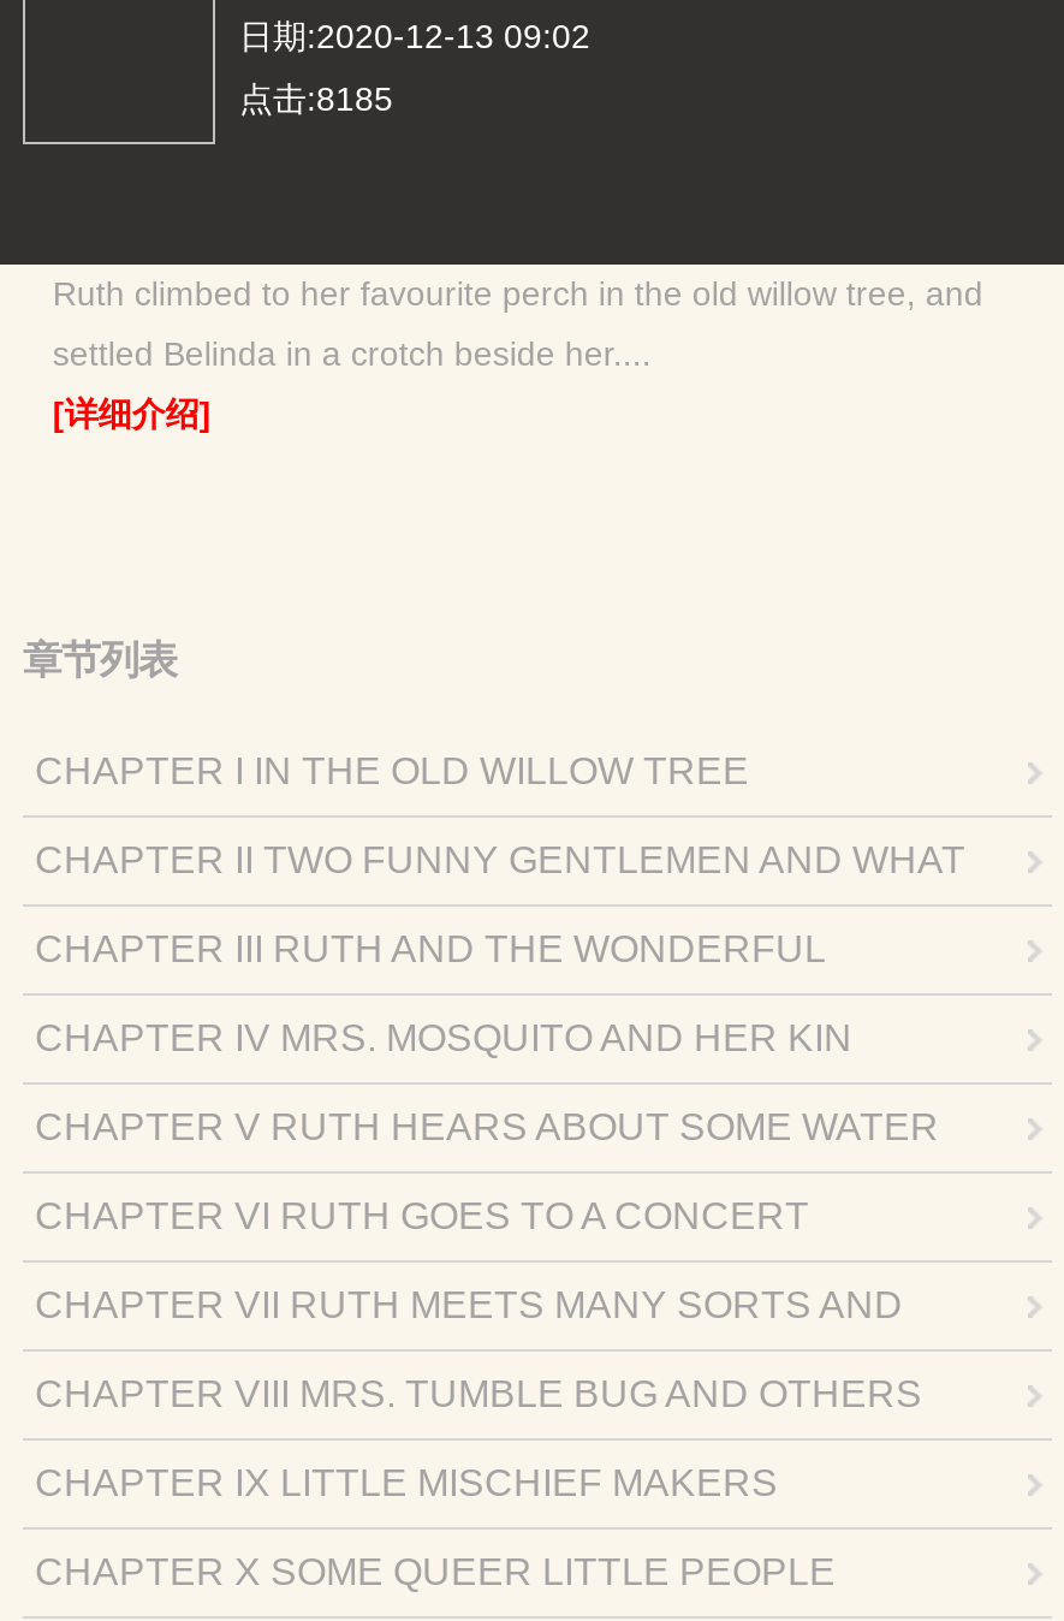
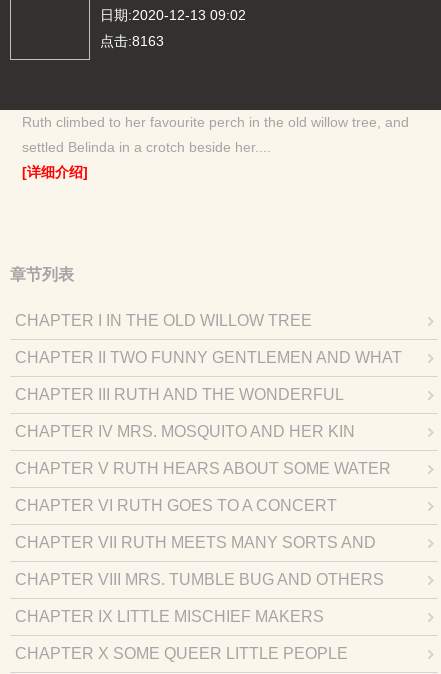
- 点击:8185
+ 点击:8163
